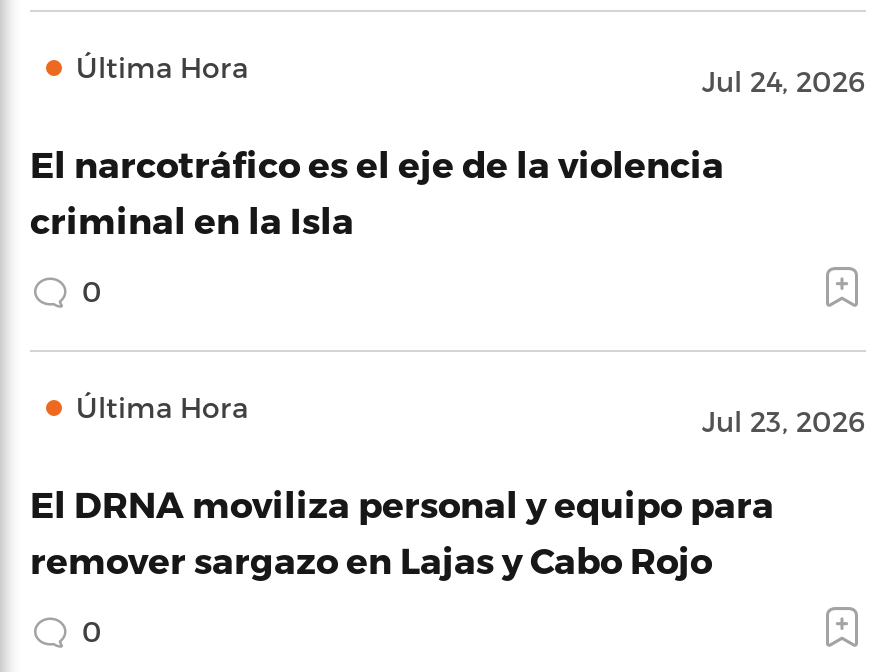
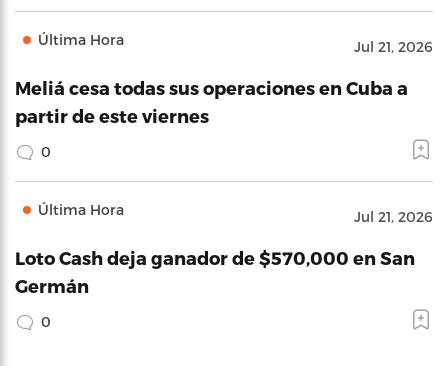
- Jul 24, 2026
+ Jul 21, 2026

- El narcotráfico es el eje de la violencia
- criminal en la Isla
+ Meliá cesa todas sus operaciones en Cuba a
+ partir de este viernes

- Jul 23, 2026
+ Jul 21, 2026

- El DRNA moviliza personal y equipo para
- remover sargazo en Lajas y Cabo Rojo
+ Loto Cash deja ganador de $570,000 en San
+ Germán
